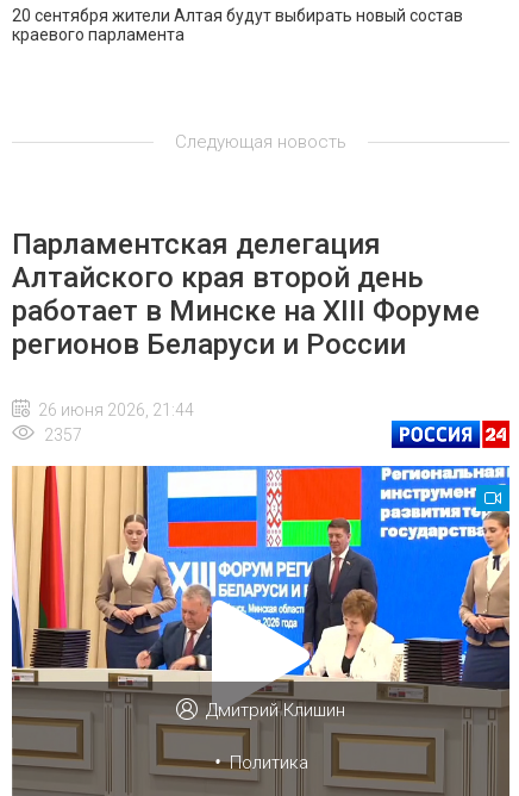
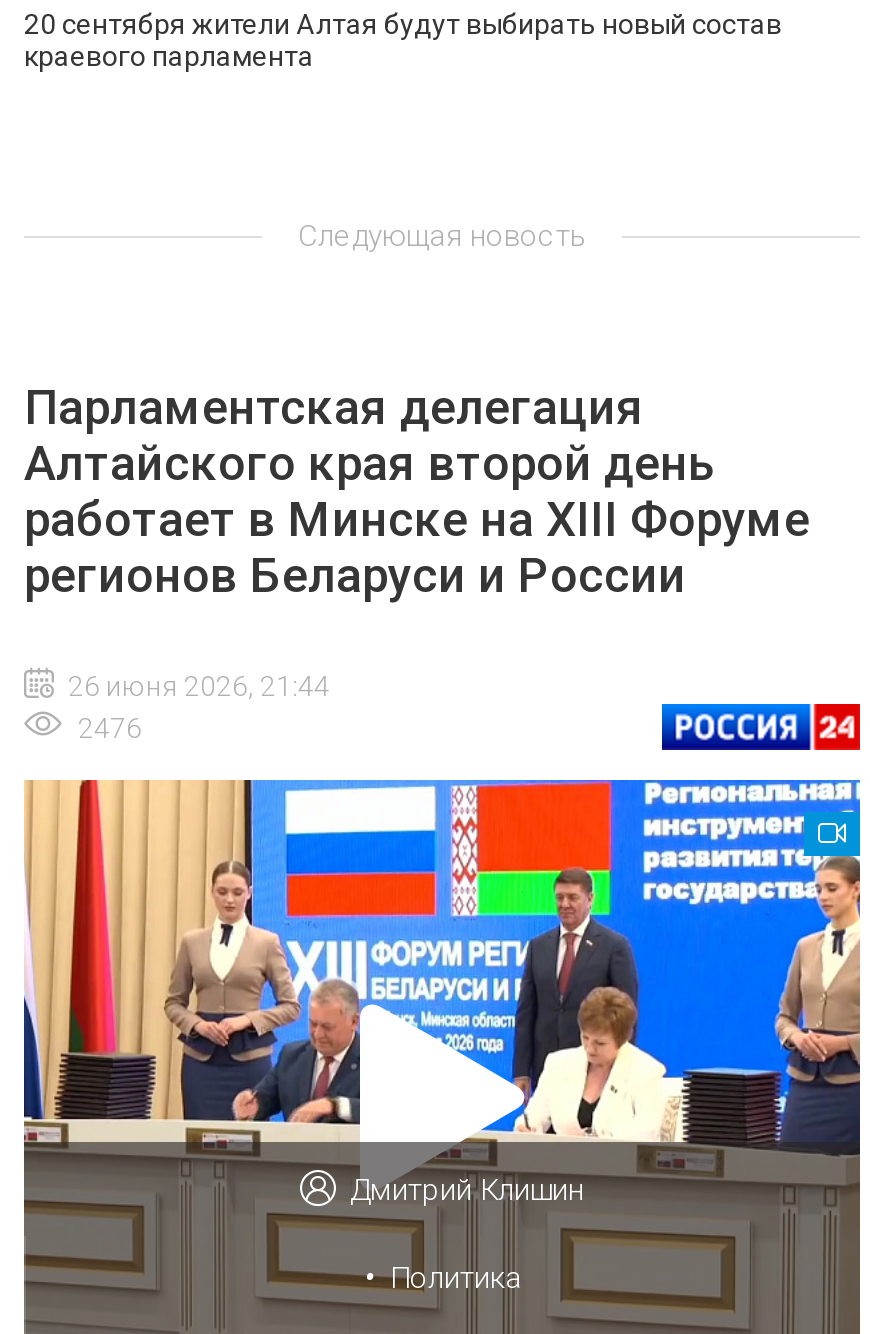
- 2357
+ 2476
